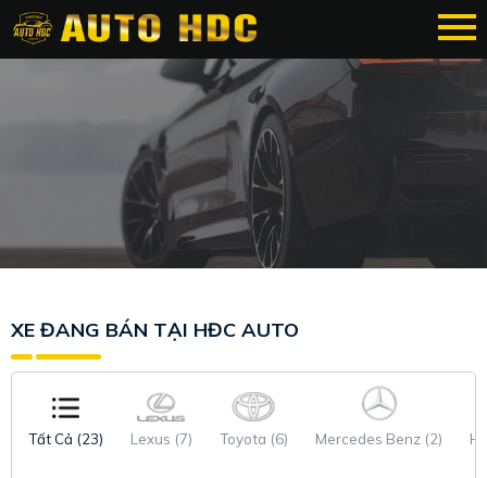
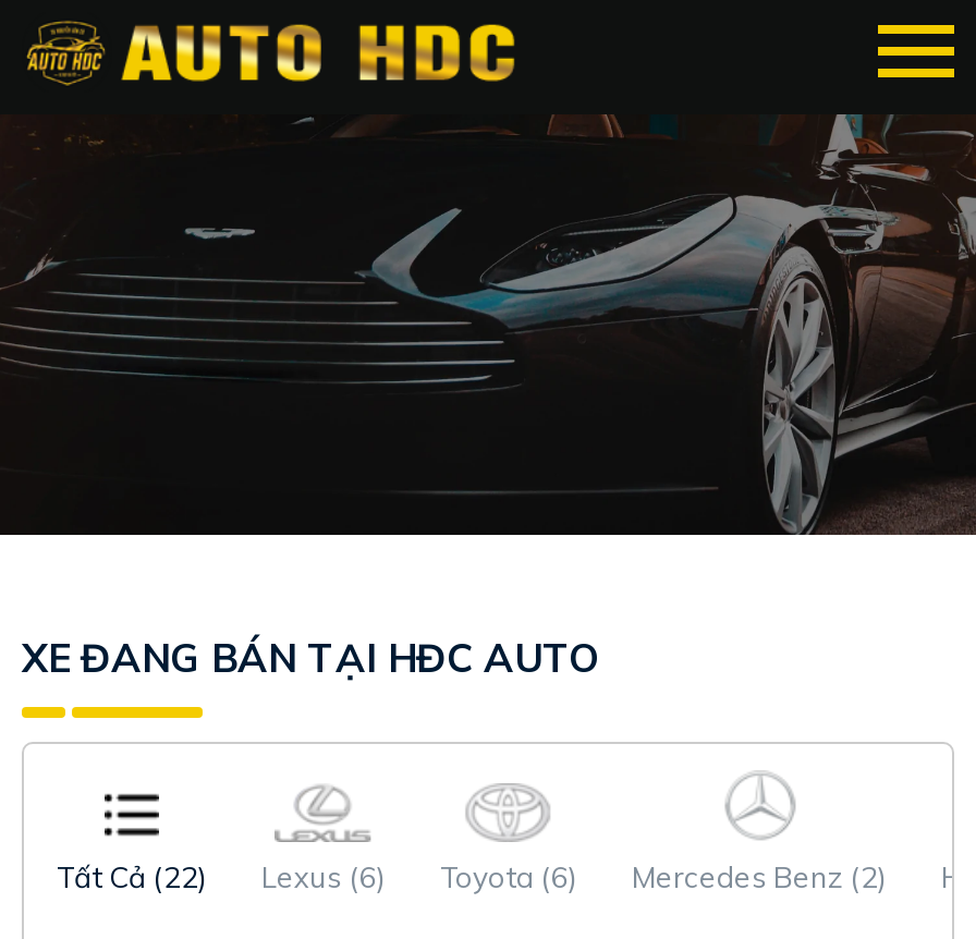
- [image]
+ [image]

- Tất Cả (23)
+ Tất Cả (22)

- Lexus (7)
+ Lexus (6)
